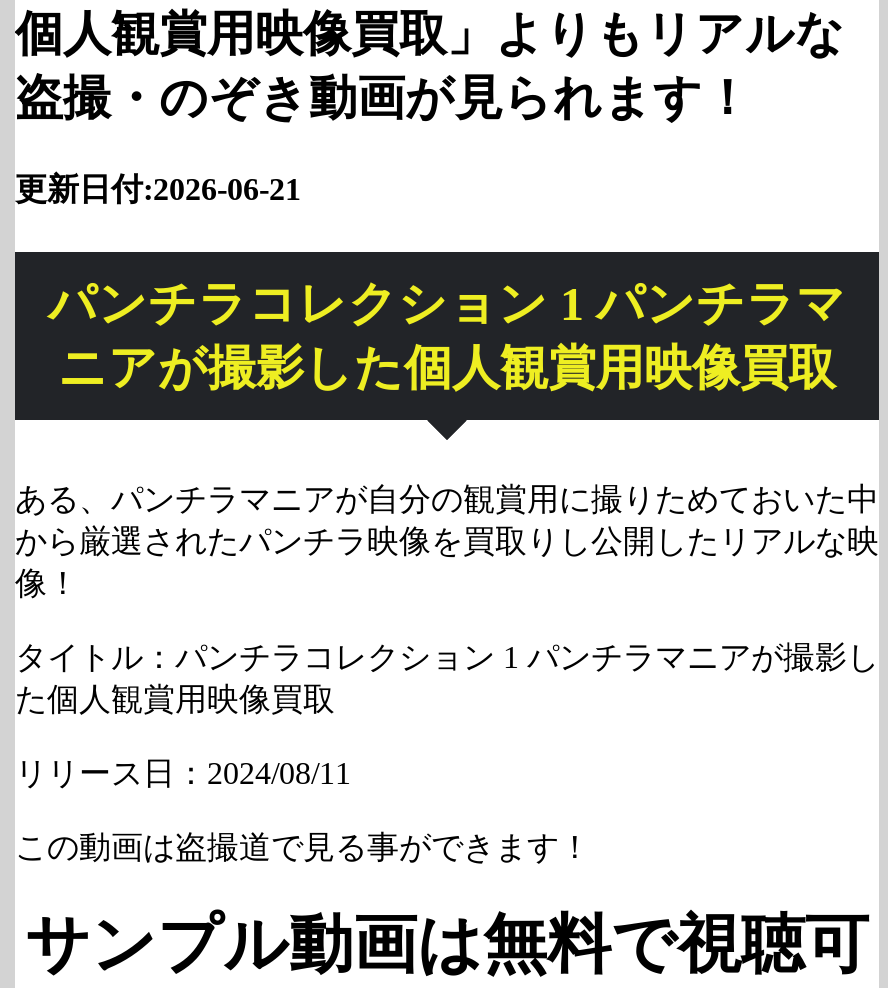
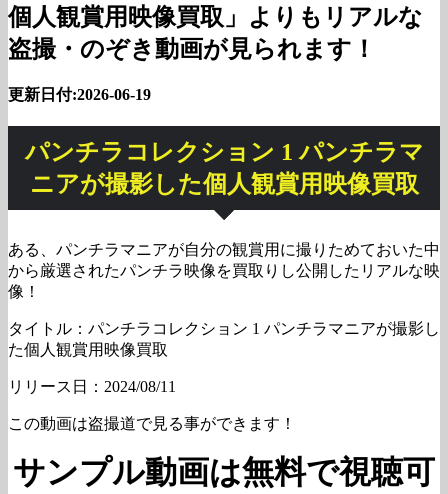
- 更新日付:2026-06-21
+ 更新日付:2026-06-19
